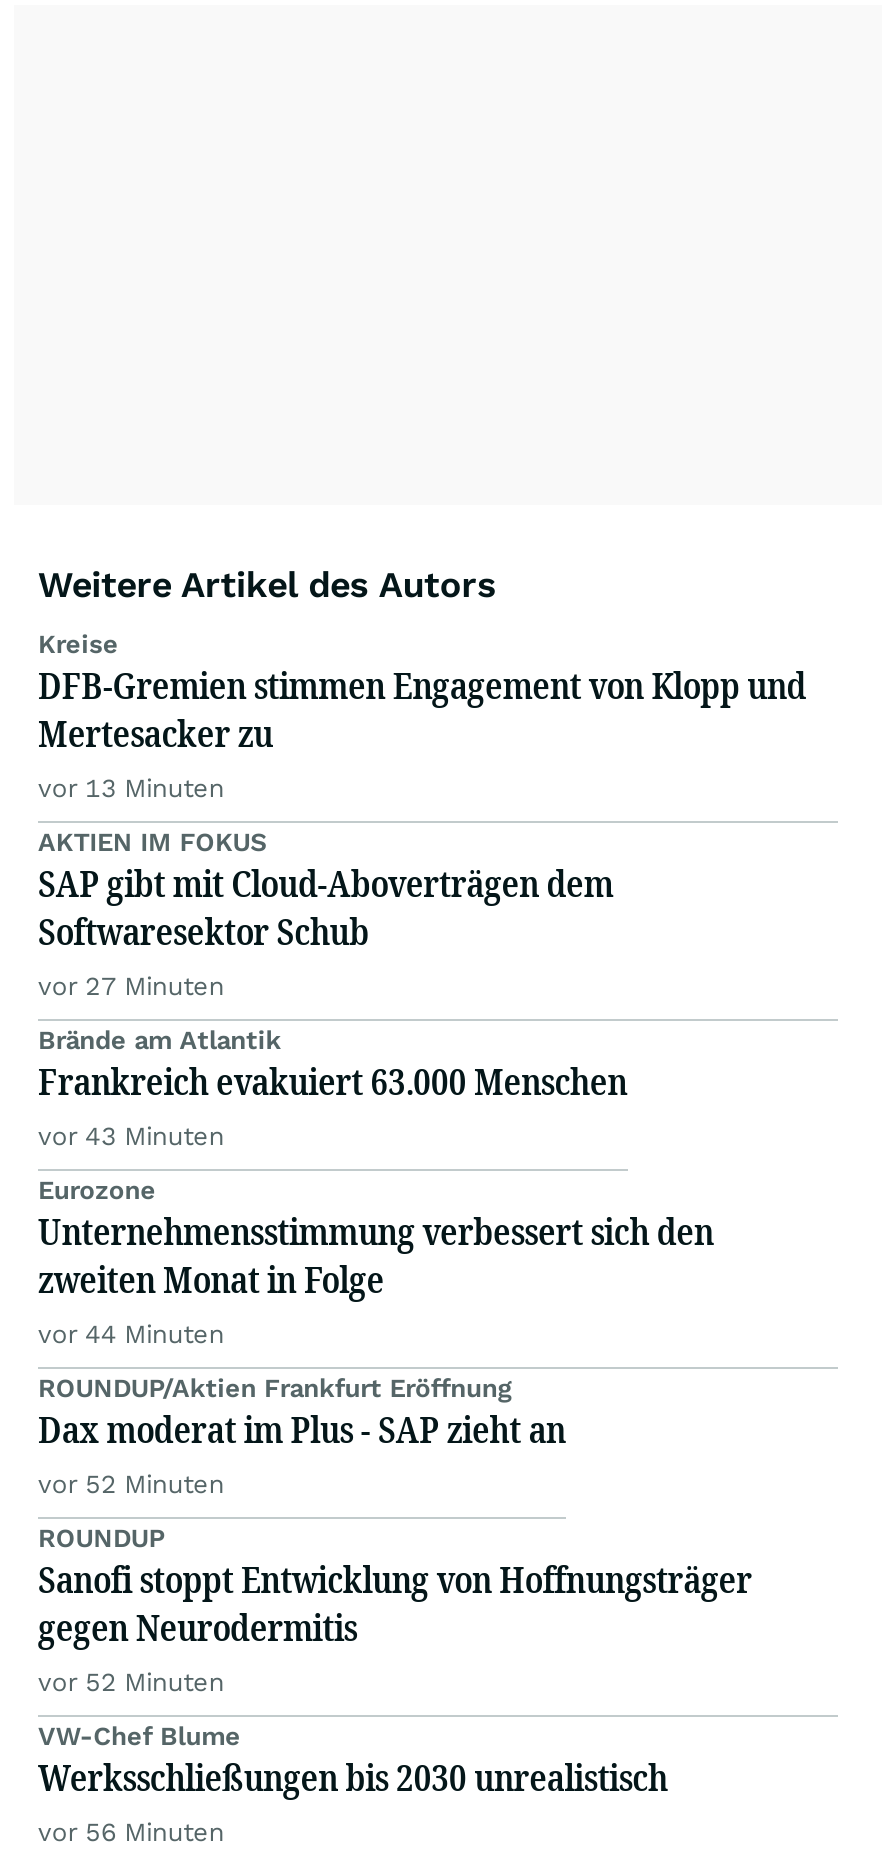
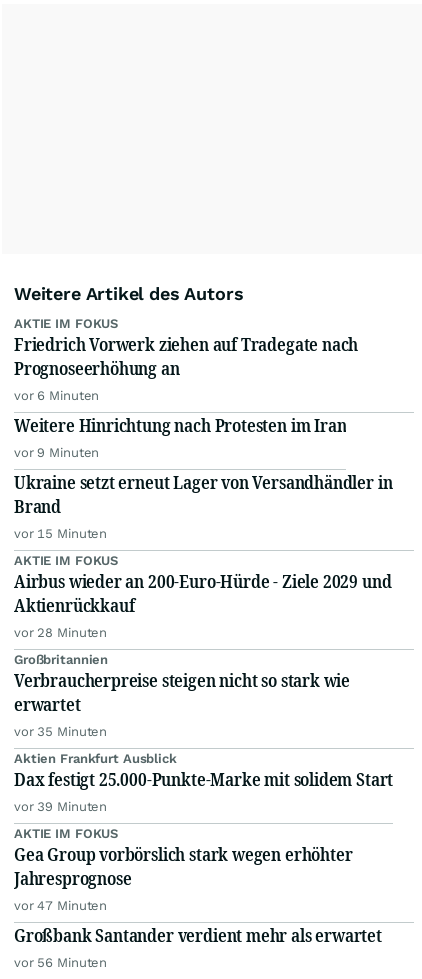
- Kreise
- DFB-Gremien stimmen Engagement von Klopp und
- Mertesacker zu
- vor 13 Minuten
- AKTIEN IM FOKUS
- SAP gibt mit Cloud-Aboverträgen dem
- Softwaresektor Schub
- vor 27 Minuten
- Brände am Atlantik
- Frankreich evakuiert 63.000 Menschen
- vor 43 Minuten
- Eurozone
- Unternehmensstimmung verbessert sich den
- zweiten Monat in Folge
- vor 44 Minuten
- ROUNDUP/Aktien Frankfurt Eröffnung
- Dax moderat im Plus - SAP zieht an
- vor 52 Minuten
- ROUNDUP
- Sanofi stoppt Entwicklung von Hoffnungsträger
- gegen Neurodermitis
- vor 52 Minuten
- VW-Chef Blume
- Werksschließungen bis 2030 unrealistisch
+ AKTIE IM FOKUS
+ Friedrich Vorwerk ziehen auf Tradegate nach
+ Prognoseerhöhung an
+ vor 6 Minuten
+ Weitere Hinrichtung nach Protesten im Iran
+ vor 9 Minuten
+ Ukraine setzt erneut Lager von Versandhändler in
+ Brand
+ vor 15 Minuten
+ AKTIE IM FOKUS
+ Airbus wieder an 200-Euro-Hürde - Ziele 2029 und
+ Aktienrückkauf
+ vor 28 Minuten
+ Großbritannien
+ Verbraucherpreise steigen nicht so stark wie
+ erwartet
+ vor 35 Minuten
+ Aktien Frankfurt Ausblick
+ Dax festigt 25.000-Punkte-Marke mit solidem Start
+ vor 39 Minuten
+ AKTIE IM FOKUS
+ Gea Group vorbörslich stark wegen erhöhter
+ Jahresprognose
+ vor 47 Minuten
+ Großbank Santander verdient mehr als erwartet
